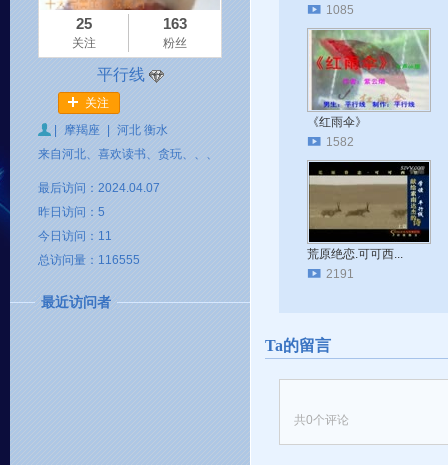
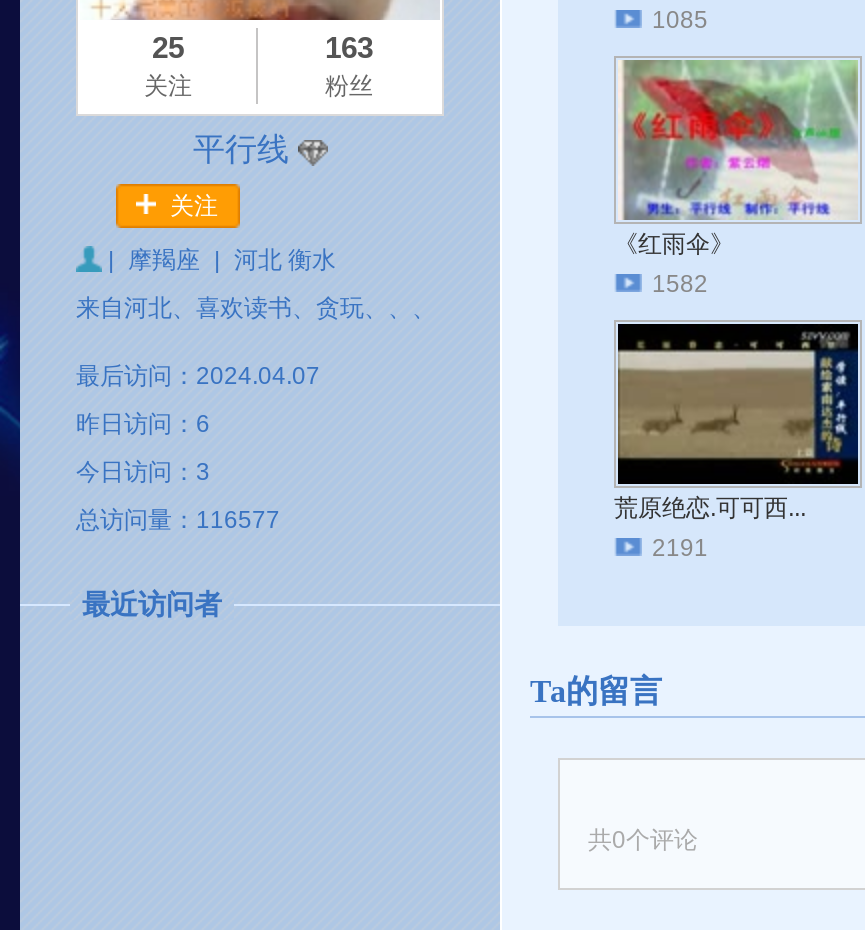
- 昨日访问：5
+ 昨日访问：6

- 今日访问：11
+ 今日访问：3

- 总访问量：116555
+ 总访问量：116577
